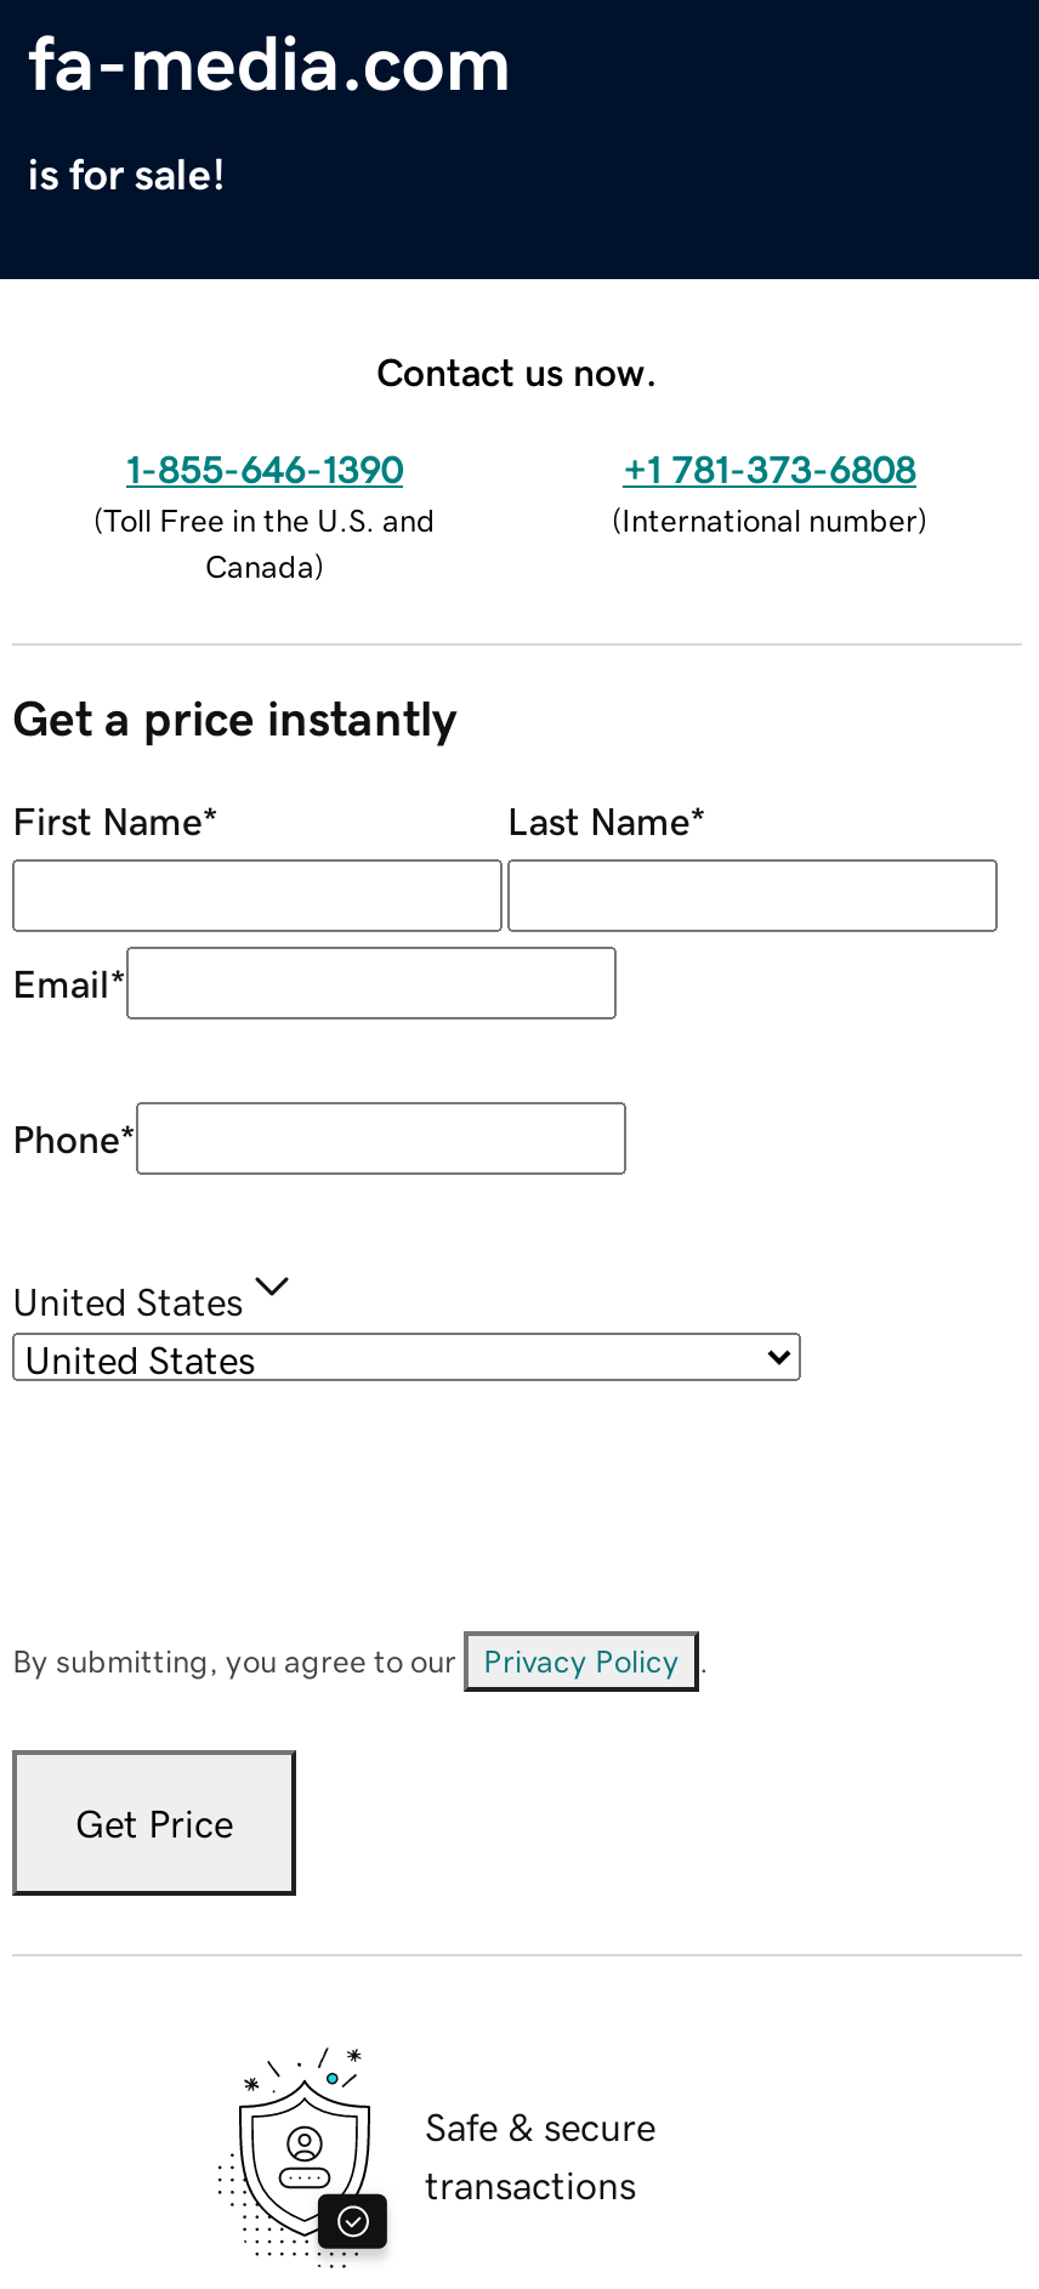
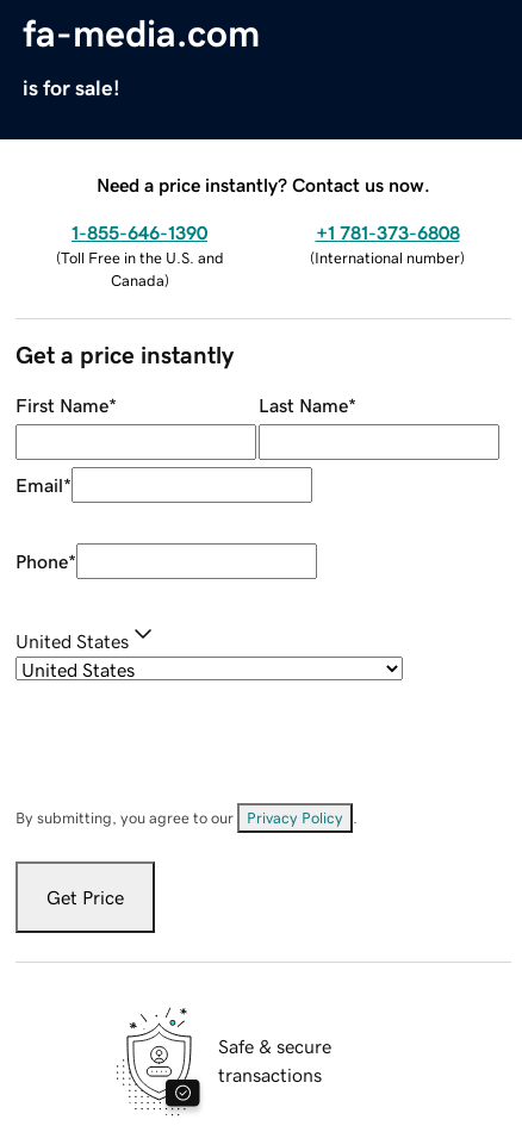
- Contact us now.
+ Need a price instantly? Contact us now.
